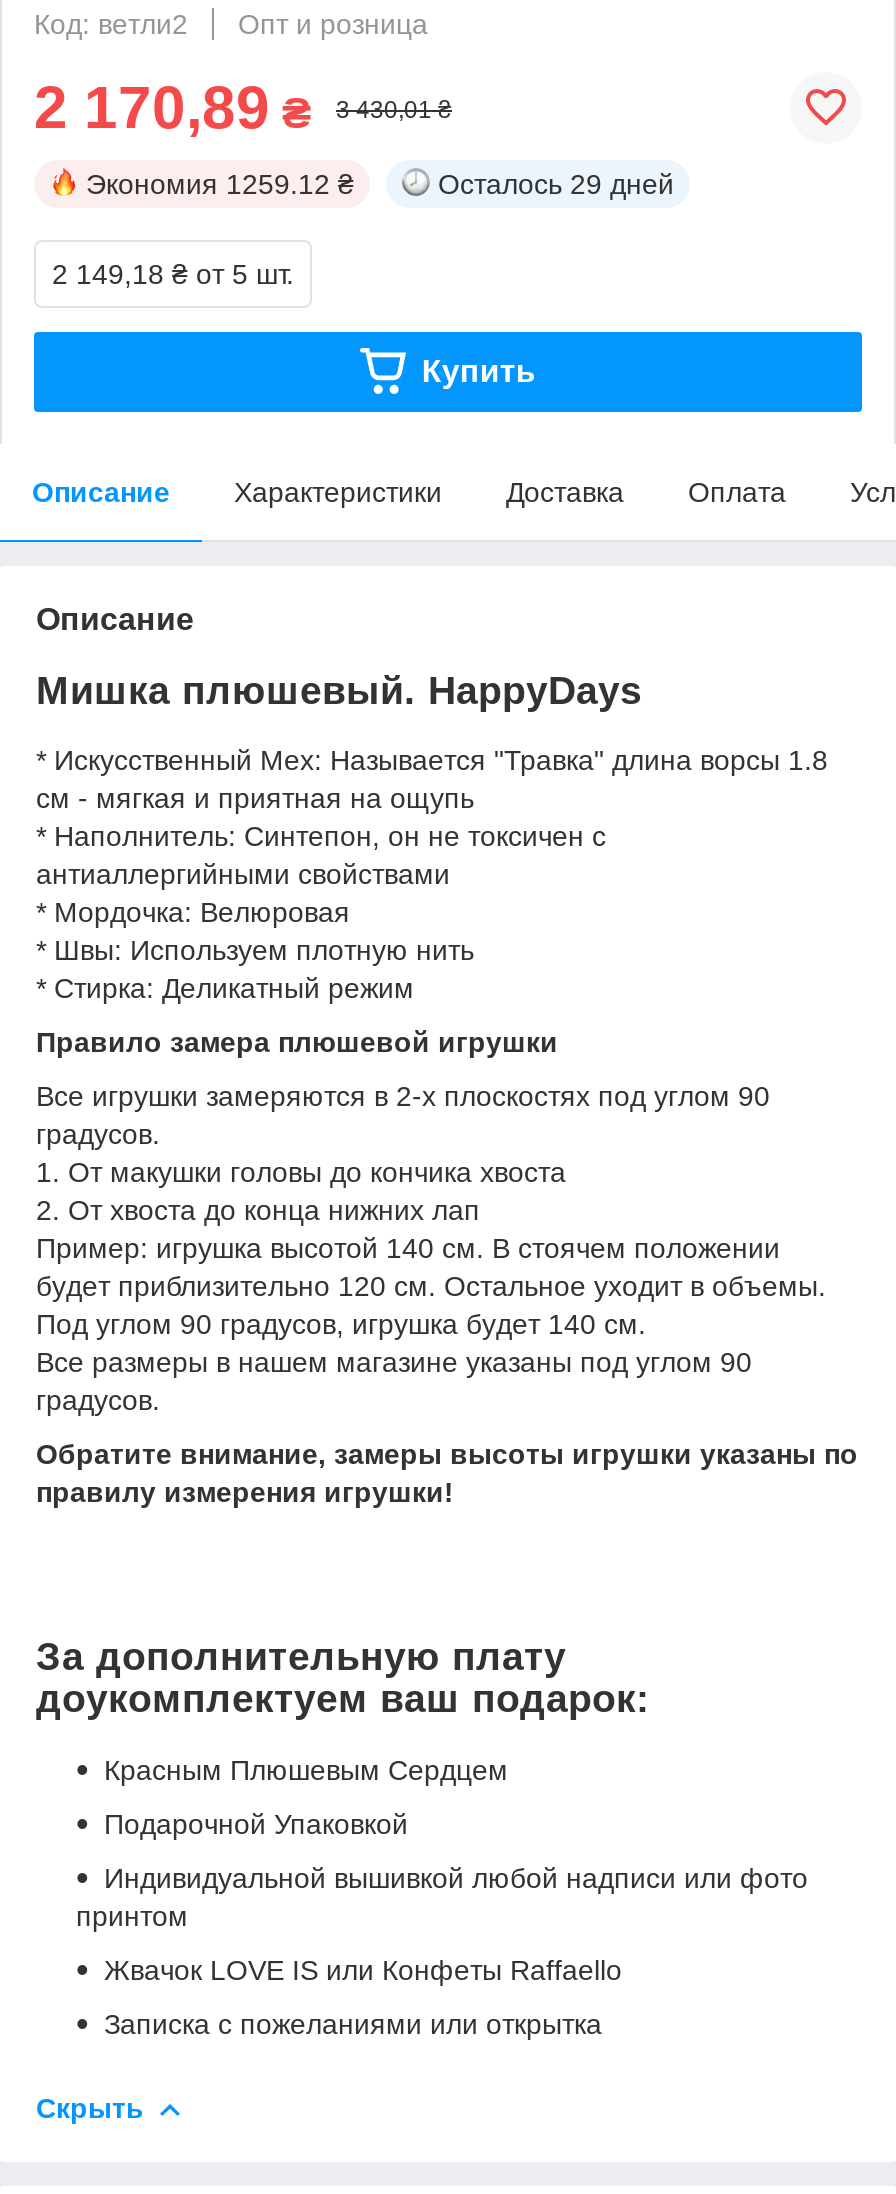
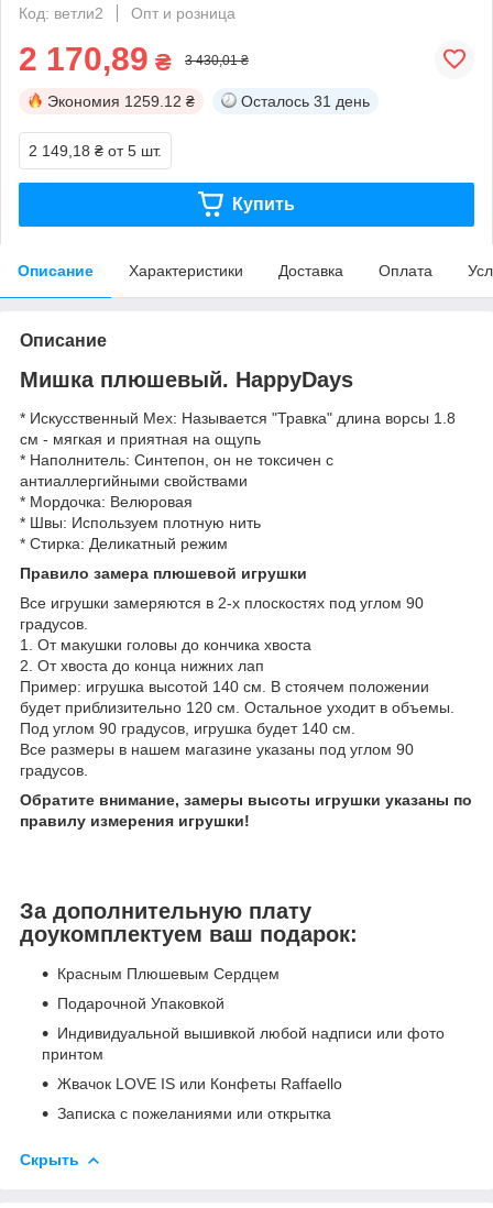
- Осталось 29 дней
+ Осталось 31 день
